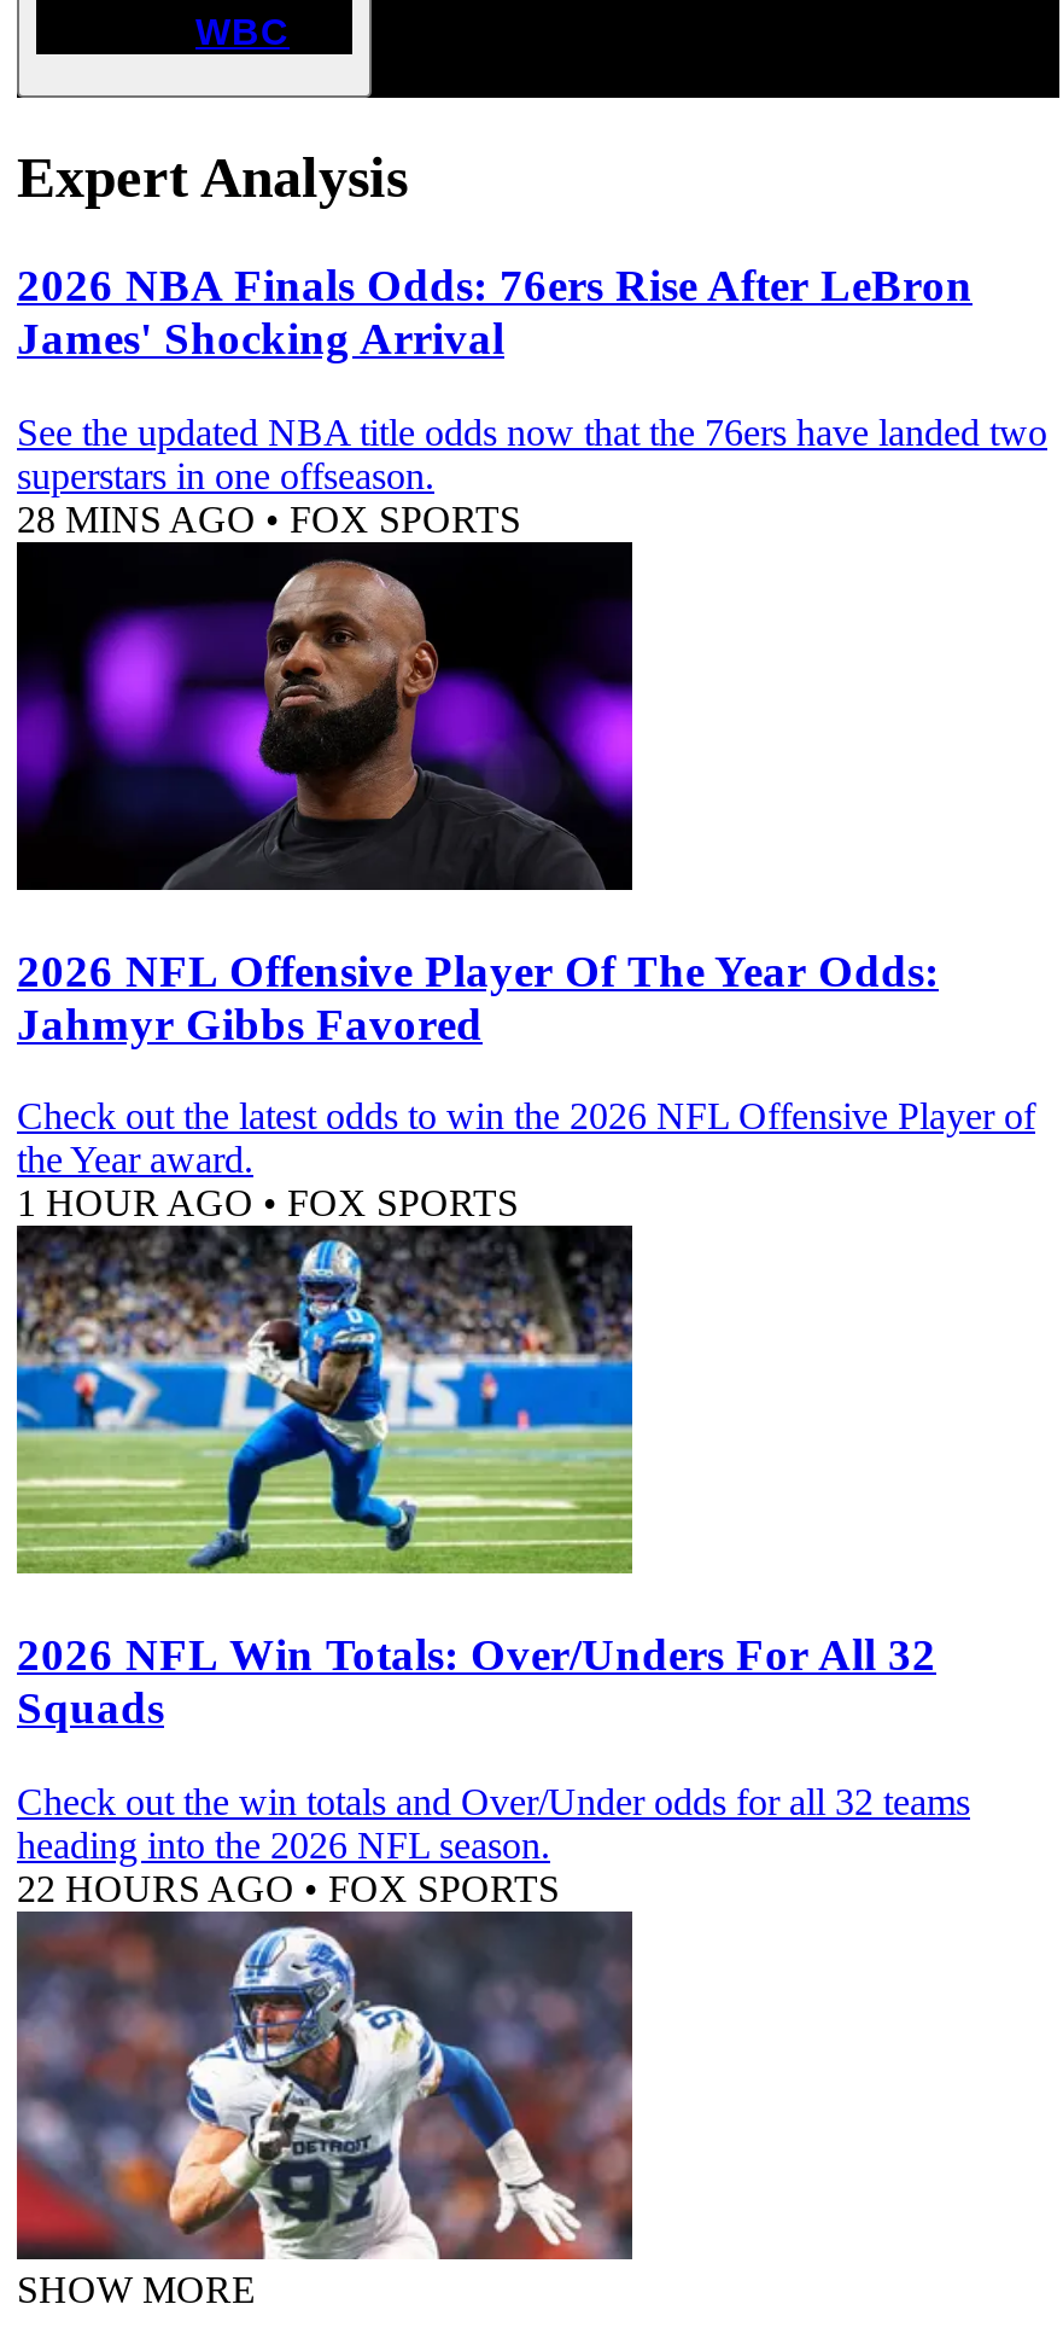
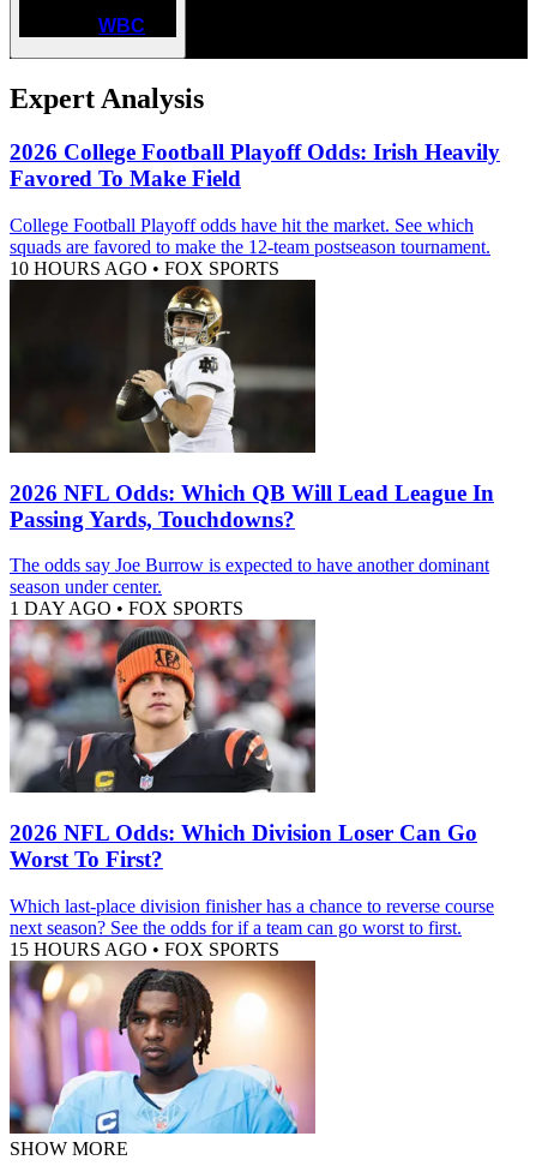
- 2026 NBA Finals Odds: 76ers Rise After LeBron
- James' Shocking Arrival
+ 2026 College Football Playoff Odds: Irish Heavily
+ Favored To Make Field

- See the updated NBA title odds now that the 76ers have landed two
- superstars in one offseason.
- 28 MINS AGO • FOX SPORTS
+ College Football Playoff odds have hit the market. See which
+ squads are favored to make the 12-team postseason tournament.
+ 10 HOURS AGO • FOX SPORTS

- [image]
- 2026 NFL Offensive Player Of The Year Odds:
- Jahmyr Gibbs Favored
+ [image]
+ 2026 NFL Odds: Which QB Will Lead League In
+ Passing Yards, Touchdowns?

- [image]
- Check out the latest odds to win the 2026 NFL Offensive Player of
- the Year award.
- 1 HOUR AGO • FOX SPORTS
+ [image]
+ The odds say Joe Burrow is expected to have another dominant
+ season under center.
+ 1 DAY AGO • FOX SPORTS

- 2026 NFL Win Totals: Over/Unders For All 32
- Squads
+ 2026 NFL Odds: Which Division Loser Can Go
+ Worst To First?

- Check out the win totals and Over/Under odds for all 32 teams
- heading into the 2026 NFL season.
- 22 HOURS AGO • FOX SPORTS
+ Which last-place division finisher has a chance to reverse course
+ next season? See the odds for if a team can go worst to first.
+ 15 HOURS AGO • FOX SPORTS

- [image]
+ [image]
